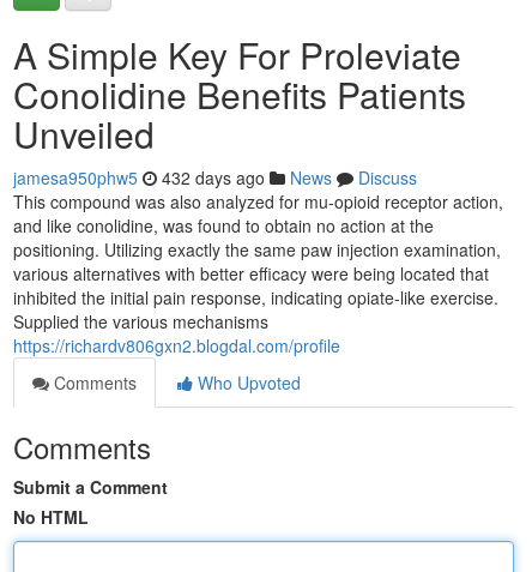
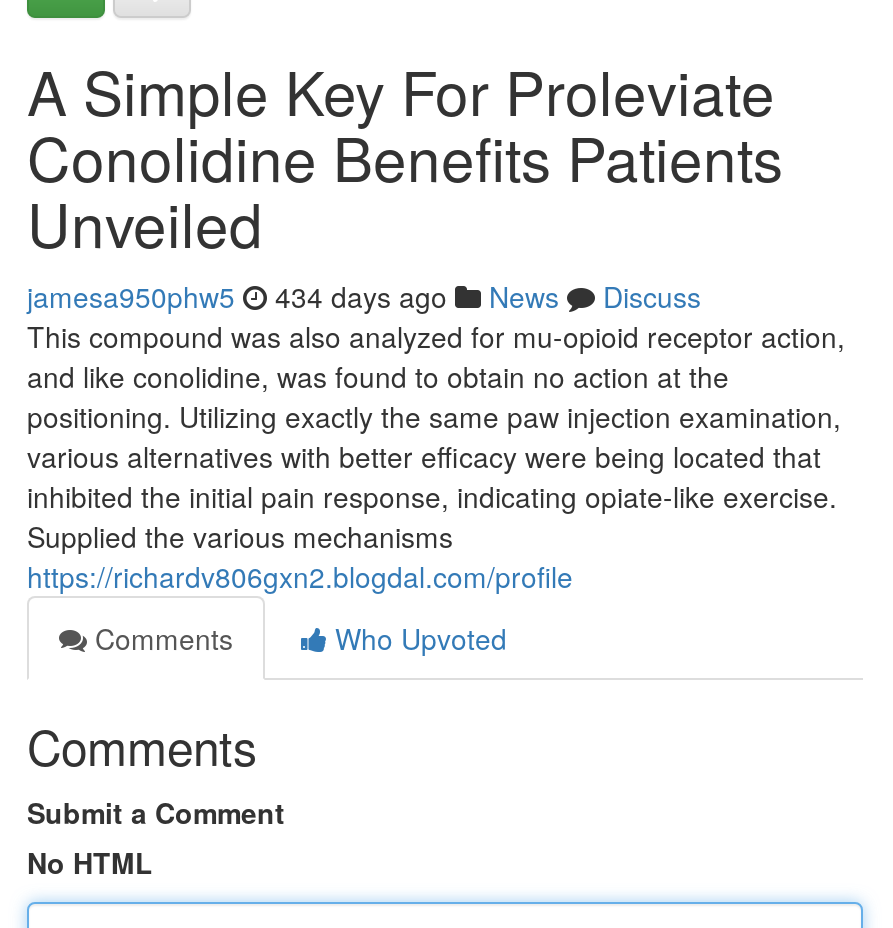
- jamesa950phw5 432 days ago News Discuss
+ jamesa950phw5 434 days ago News Discuss
